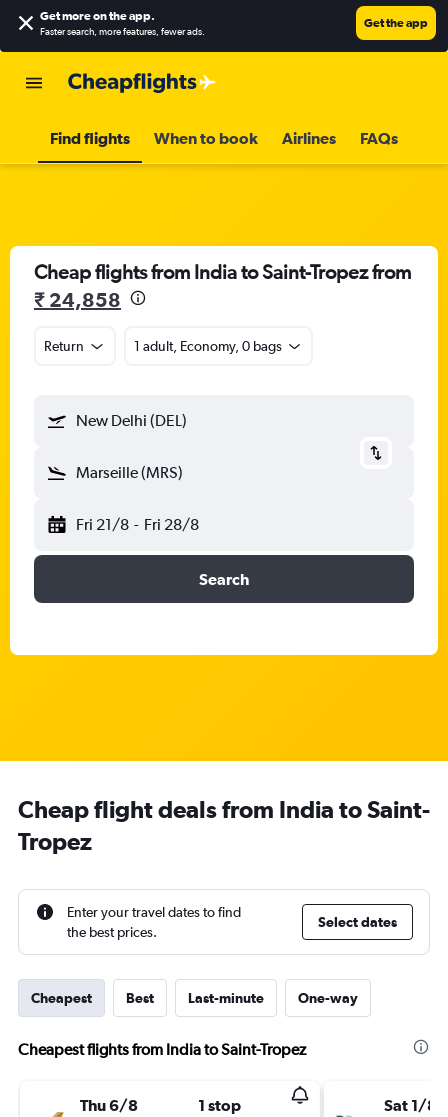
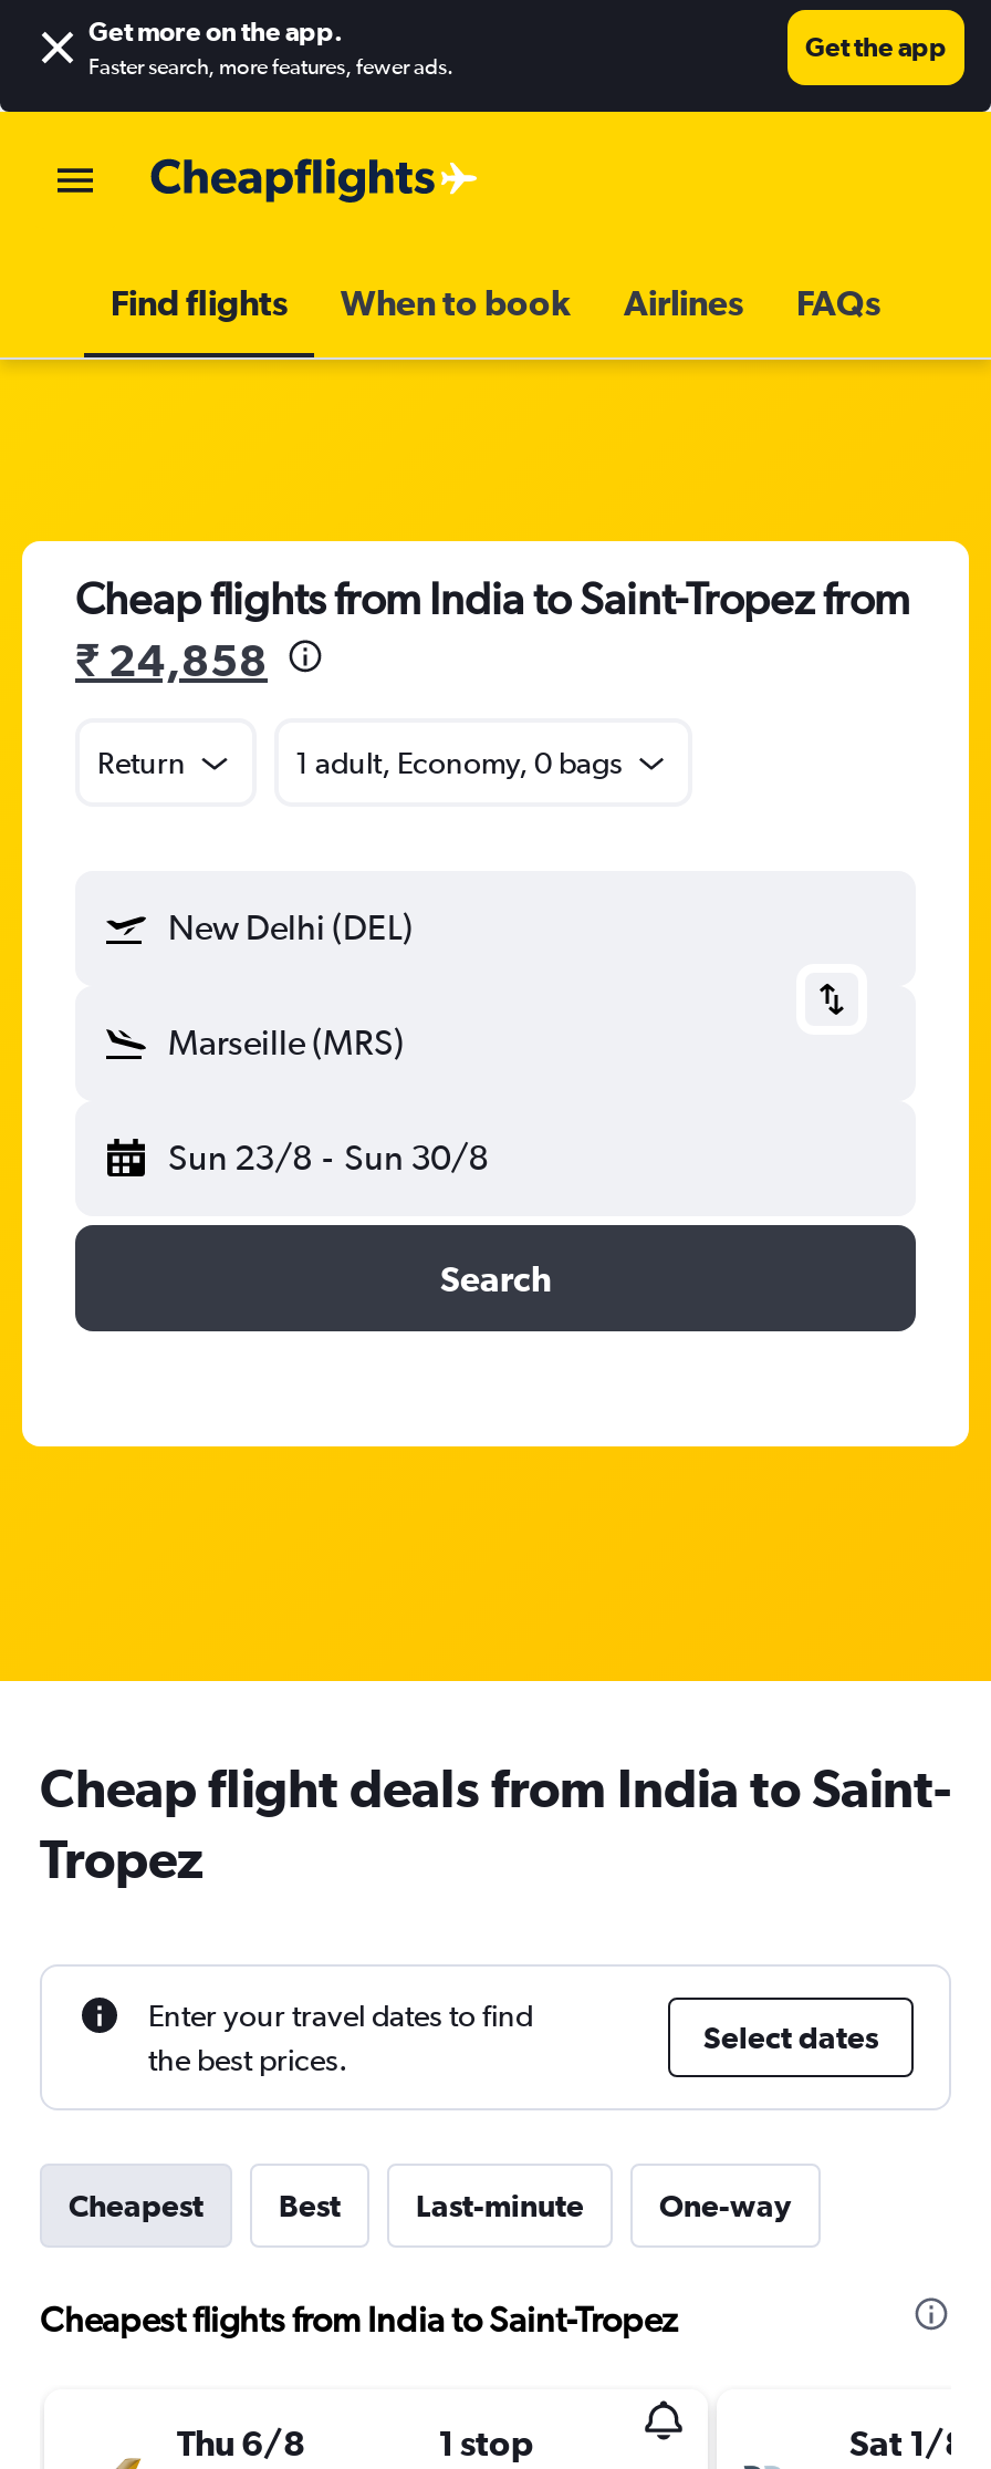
- Fri 21/8 - Fri 28/8
+ Sun 23/8 - Sun 30/8
